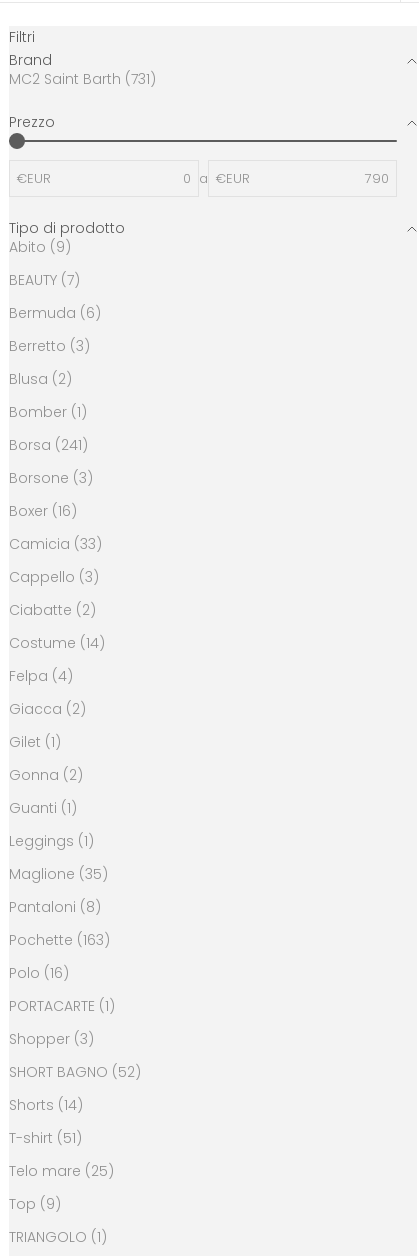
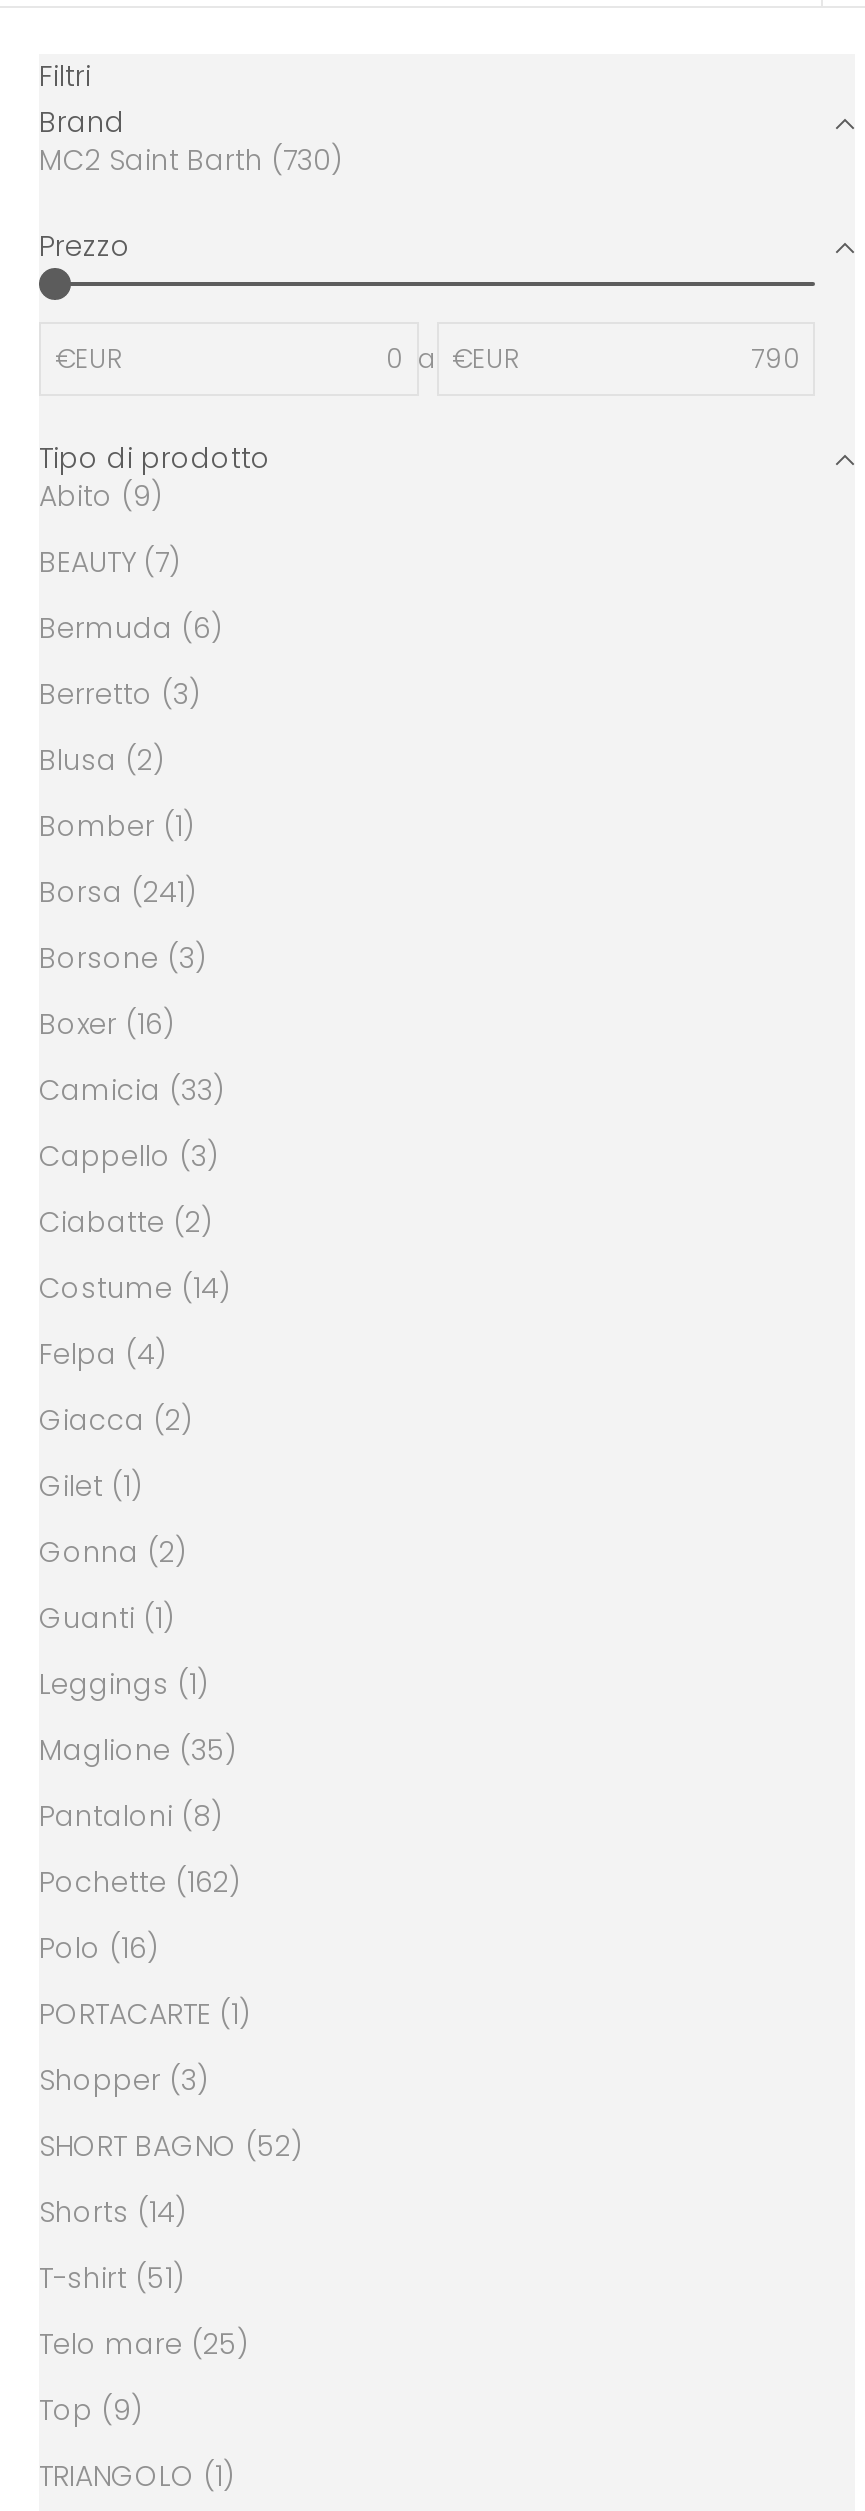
- MC2 Saint Barth (731)
+ MC2 Saint Barth (730)

- Pochette (163)
+ Pochette (162)
